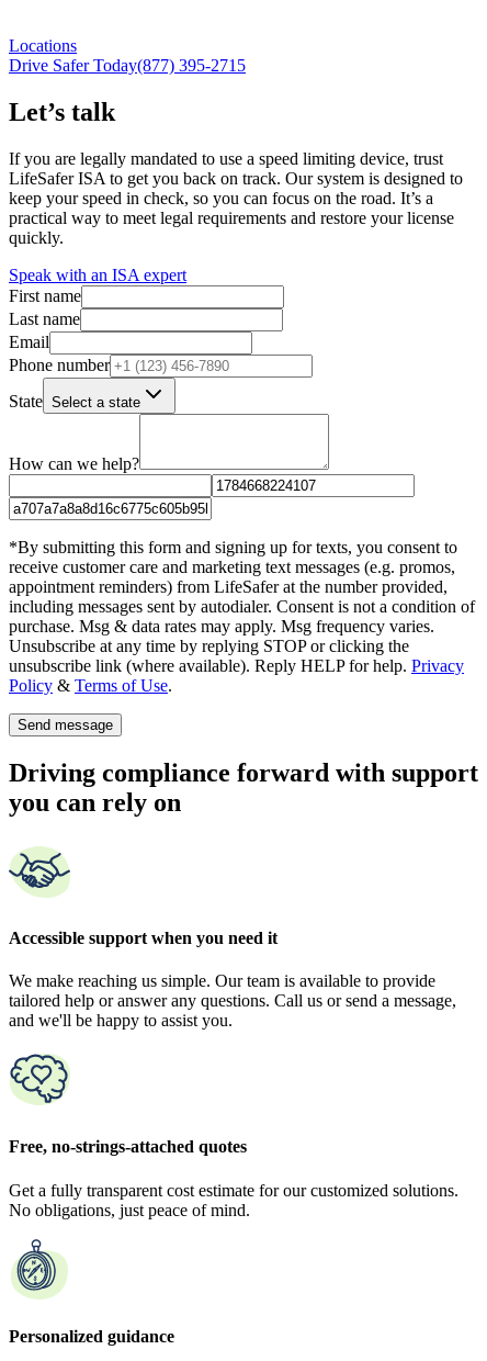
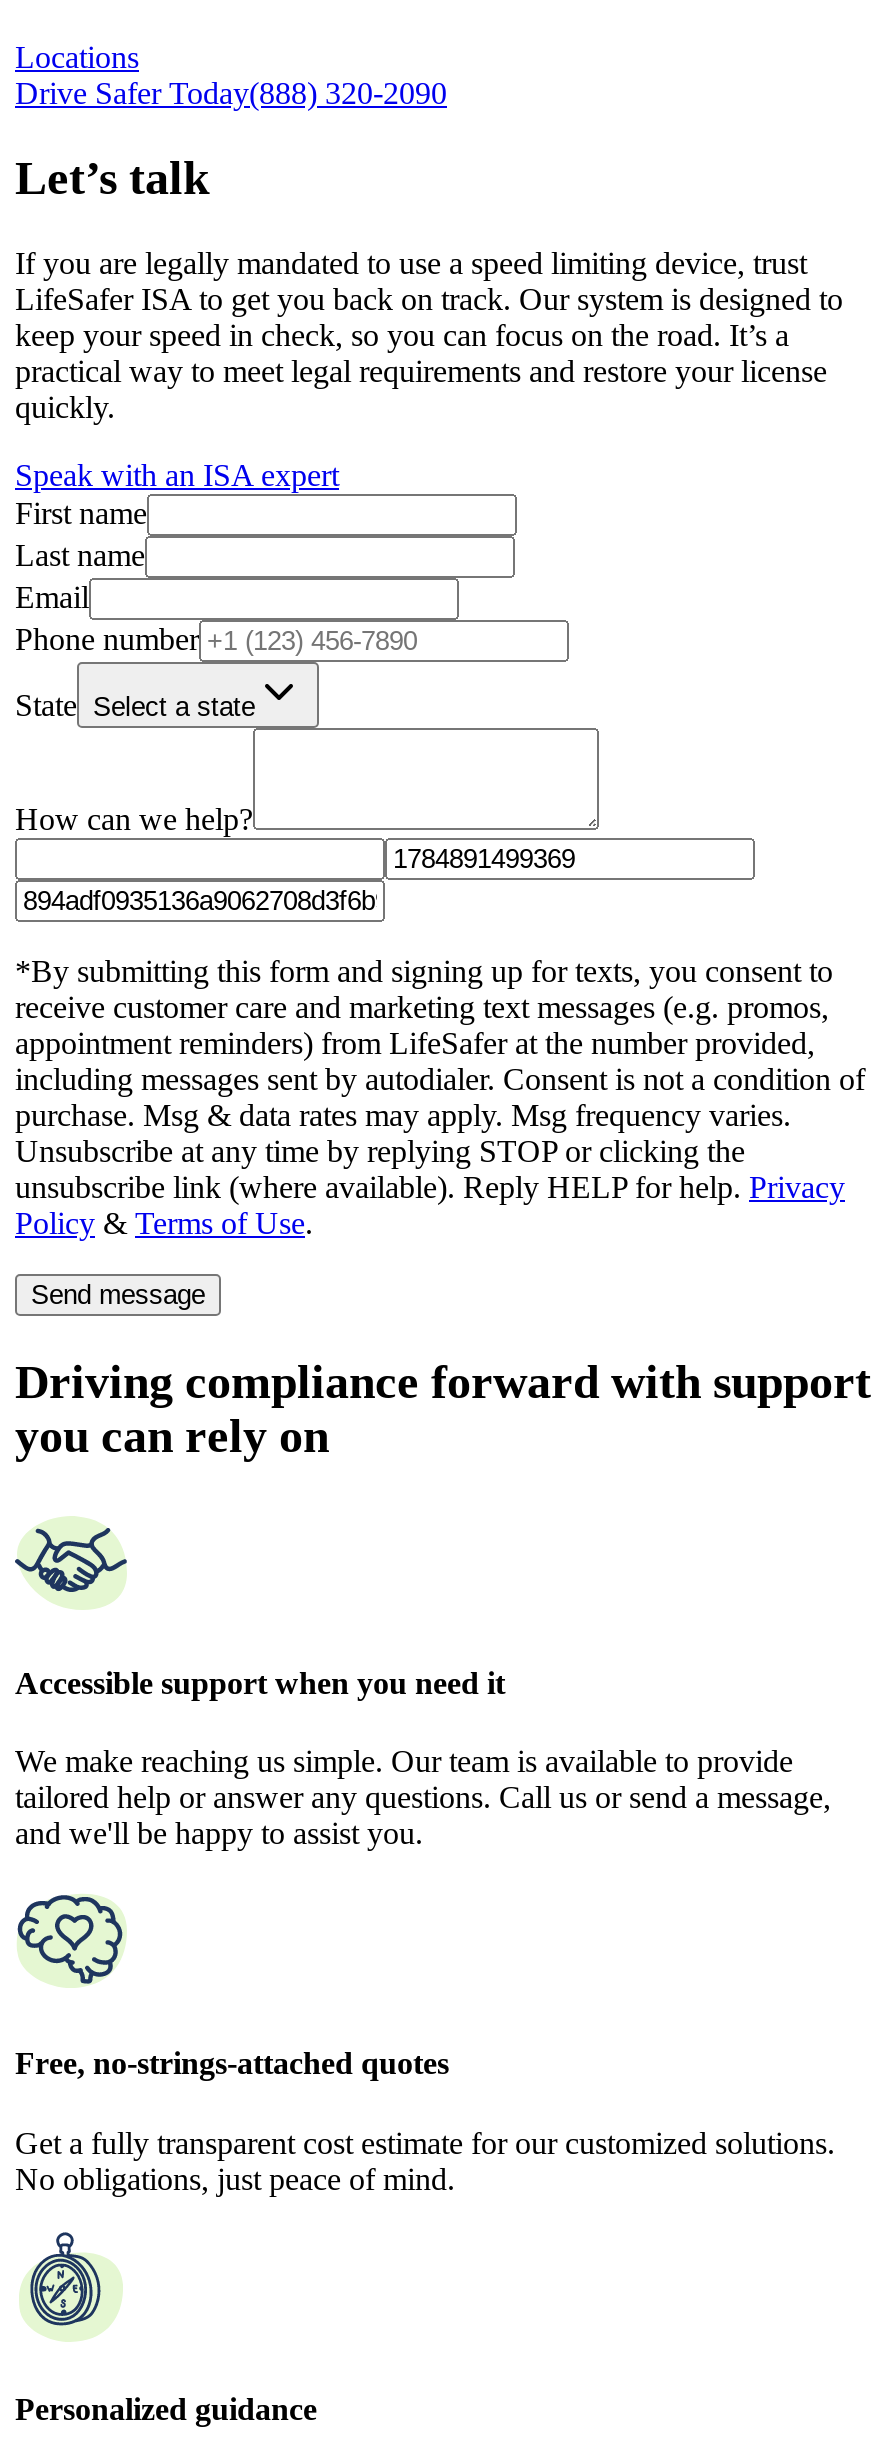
- Drive Safer Today(877) 395-2715
+ Drive Safer Today(888) 320-2090
